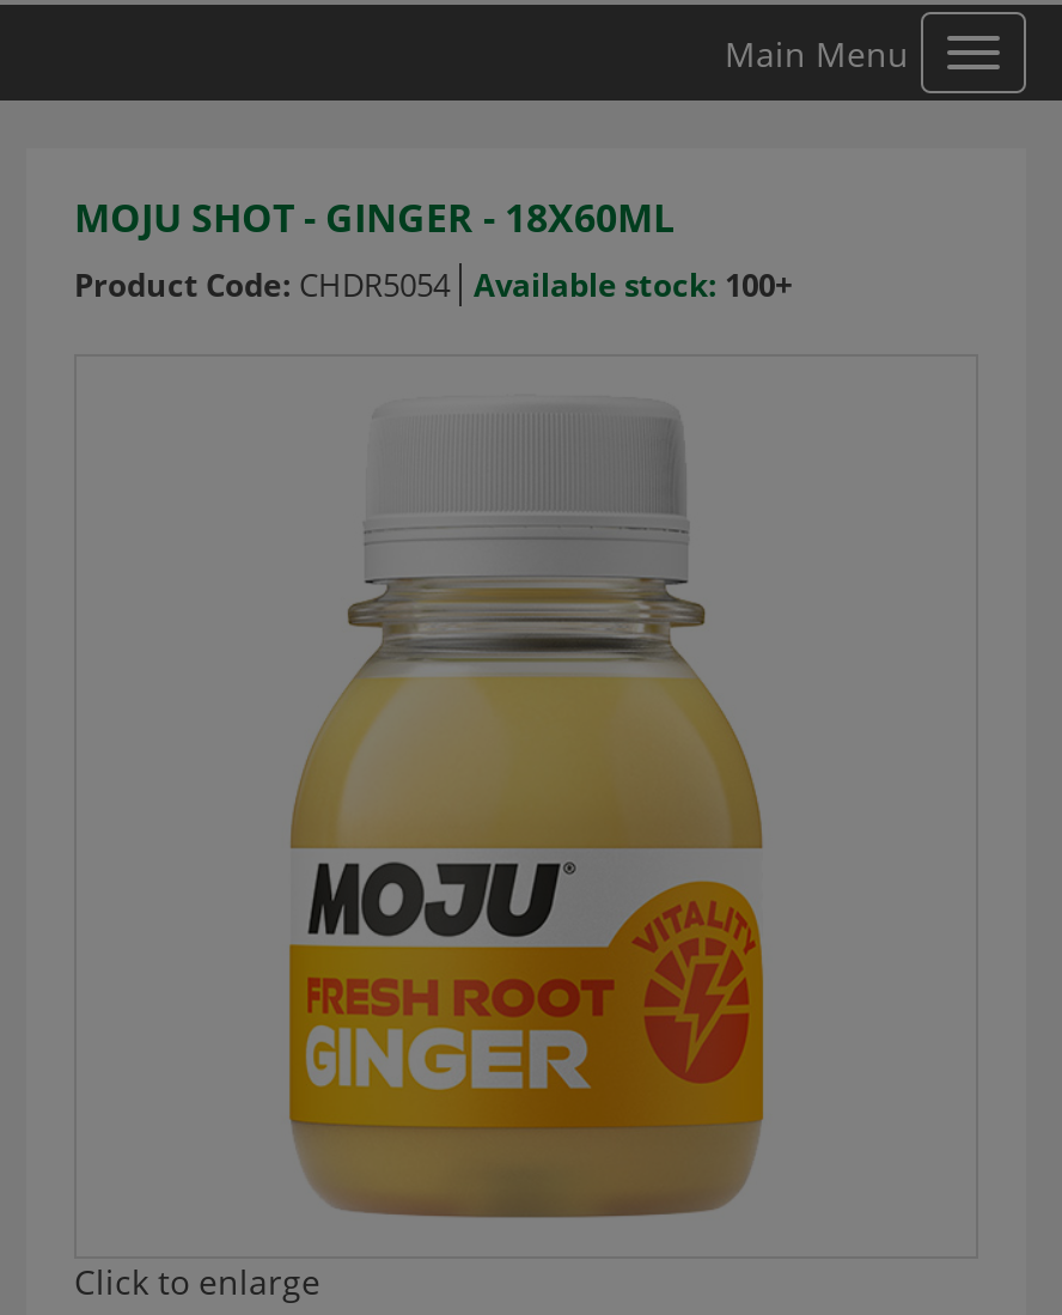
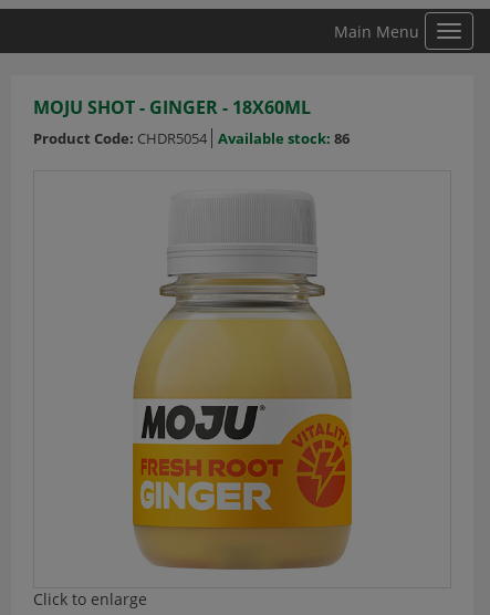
- Product Code: CHDR5054 Available stock: 100+
+ Product Code: CHDR5054 Available stock: 86
